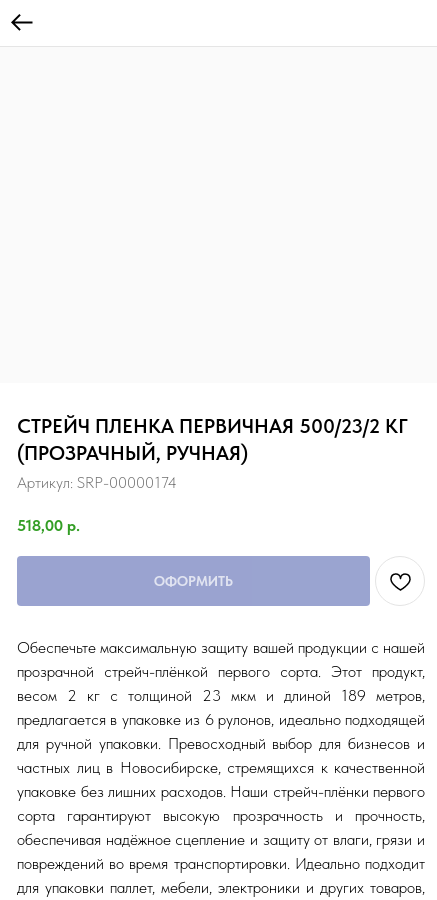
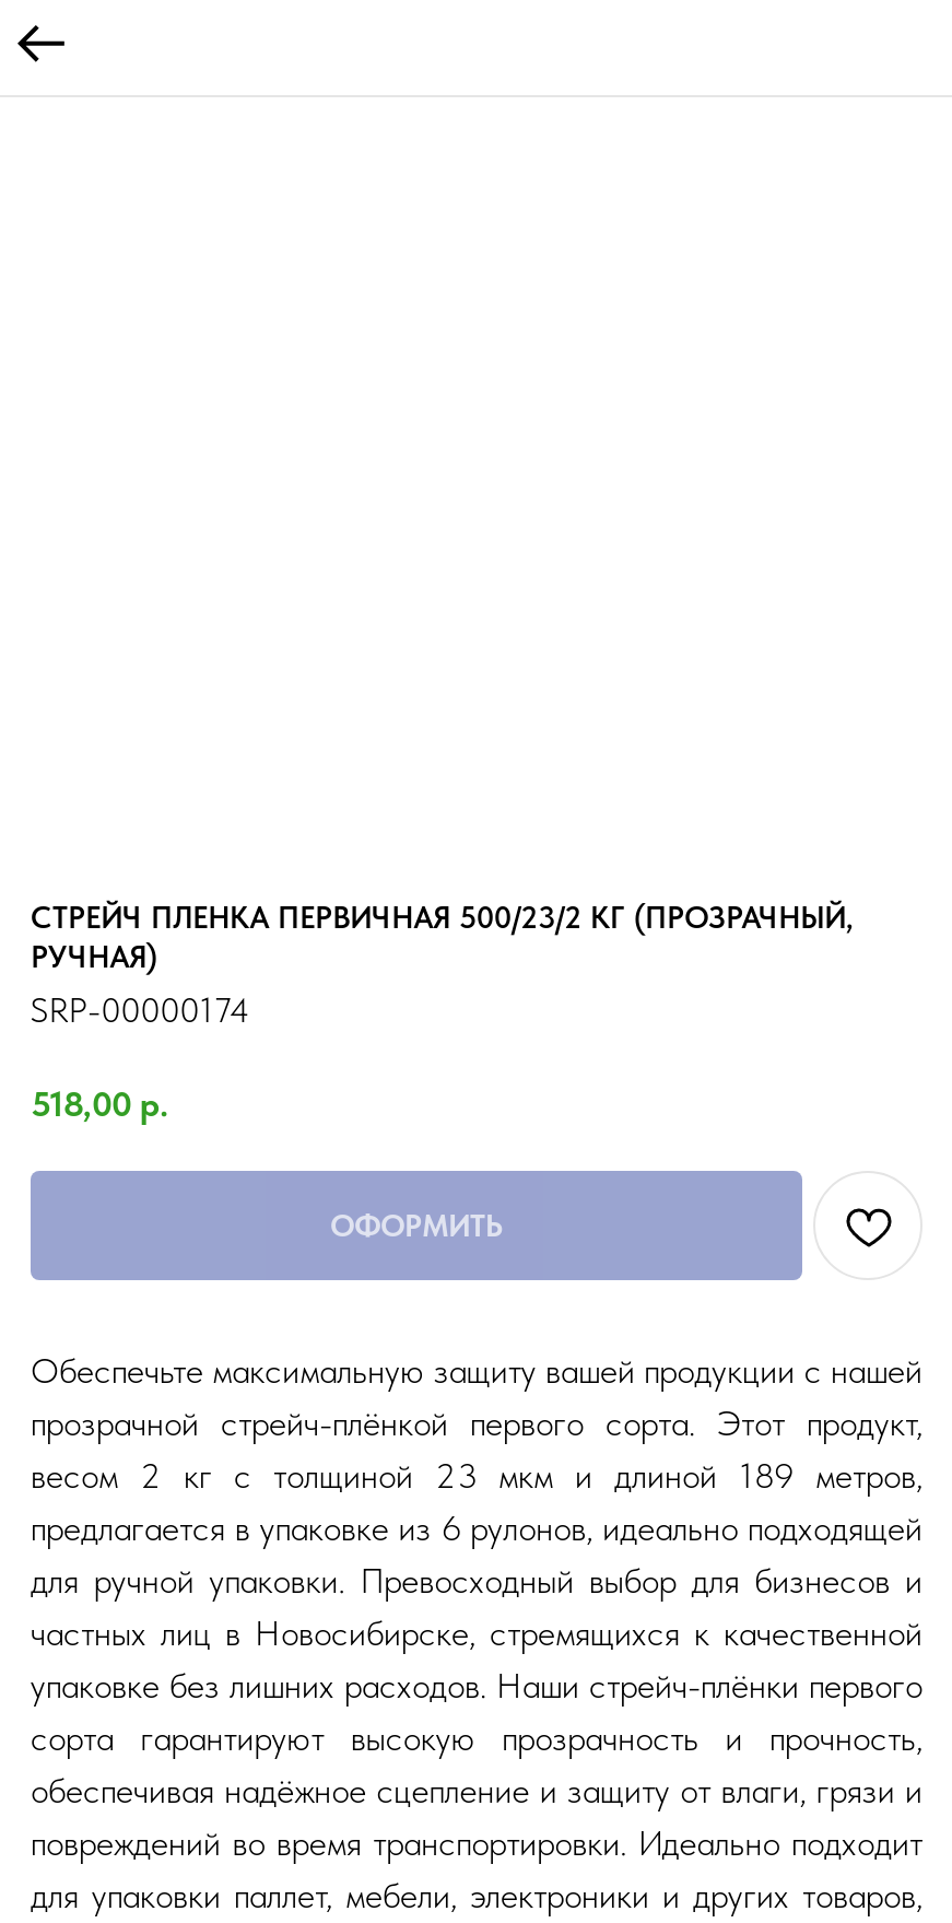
- СТРЕЙЧ ПЛЕНКА ПЕРВИЧНАЯ 500/23/2 КГ
- (ПРОЗРАЧНЫЙ, РУЧНАЯ)
- Артикул: SRP-00000174
+ СТРЕЙЧ ПЛЕНКА ПЕРВИЧНАЯ 500/23/2 КГ (ПРОЗРАЧНЫЙ,
+ РУЧНАЯ)
+ SRP-00000174
